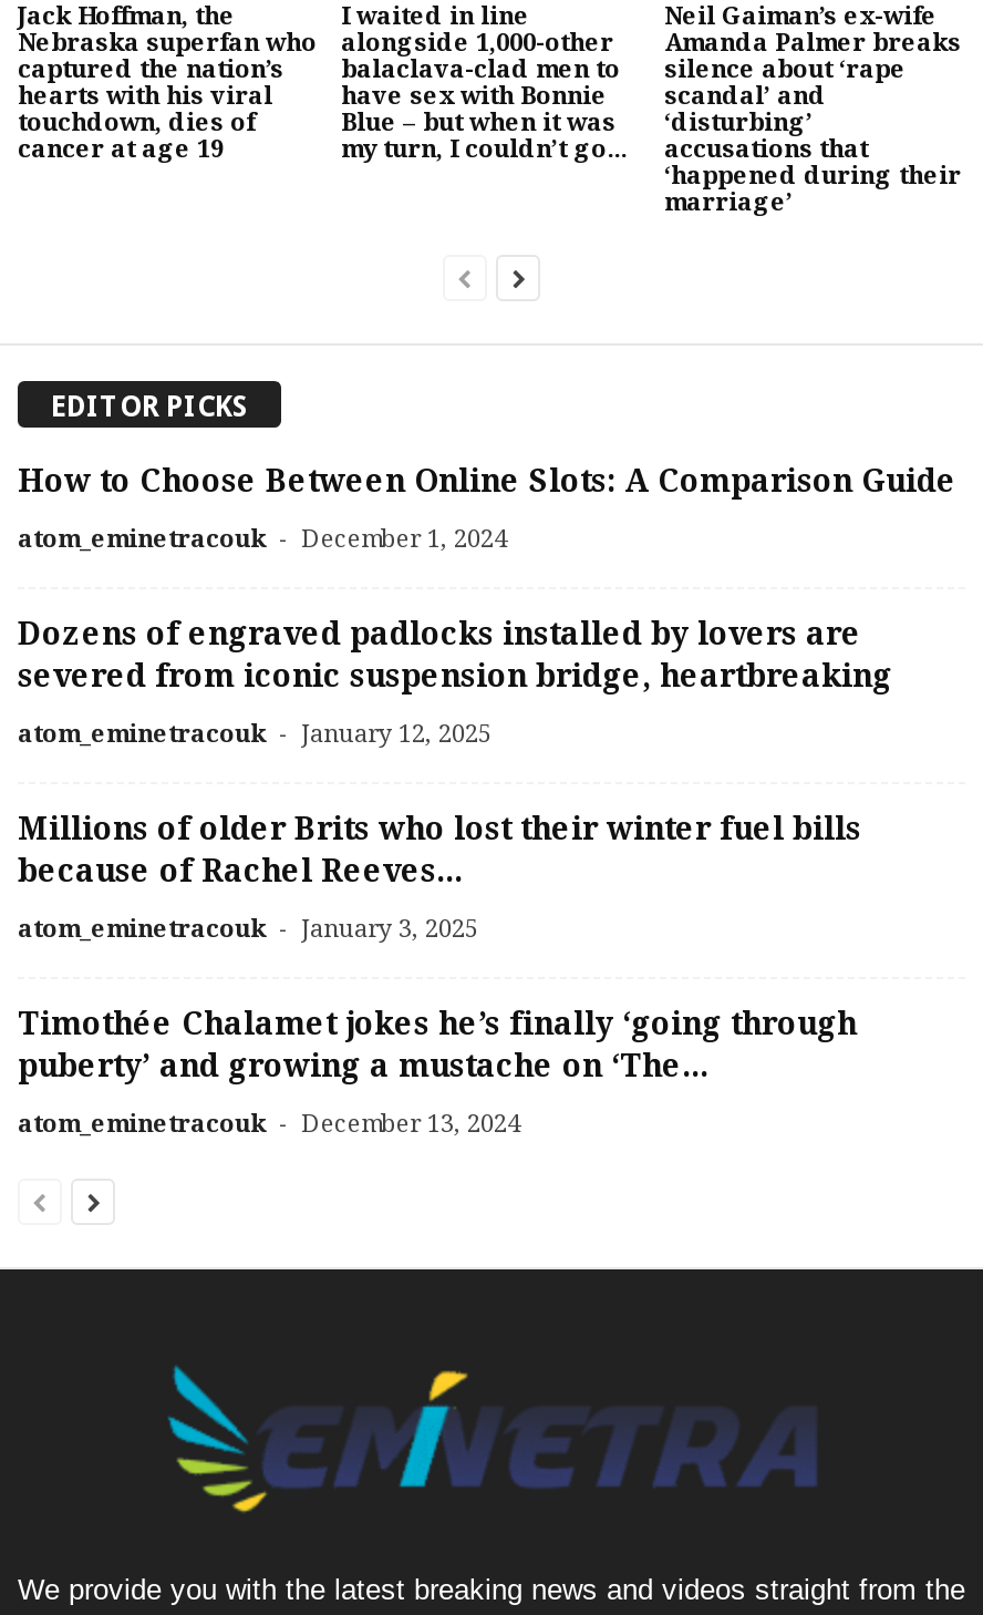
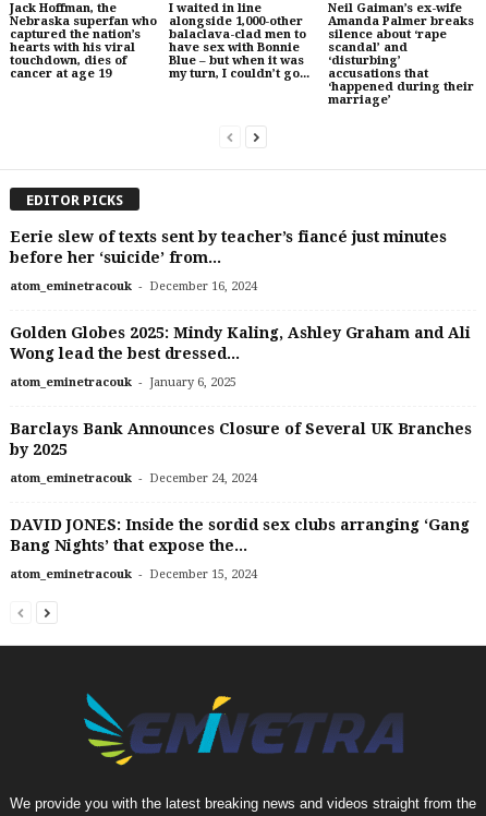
- How to Choose Between Online Slots: A Comparison Guide
+ Eerie slew of texts sent by teacher’s fiancé just minutes
+ before her ‘suicide’ from...

- atom_eminetracouk - December 1, 2024
+ atom_eminetracouk - December 16, 2024

- Dozens of engraved padlocks installed by lovers are
- severed from iconic suspension bridge, heartbreaking
+ Golden Globes 2025: Mindy Kaling, Ashley Graham and Ali
+ Wong lead the best dressed...

- atom_eminetracouk - January 12, 2025
+ atom_eminetracouk - January 6, 2025

- Millions of older Brits who lost their winter fuel bills
- because of Rachel Reeves...
+ Barclays Bank Announces Closure of Several UK Branches
+ by 2025

- atom_eminetracouk - January 3, 2025
+ atom_eminetracouk - December 24, 2024

- Timothée Chalamet jokes he’s finally ‘going through
- puberty’ and growing a mustache on ‘The...
+ DAVID JONES: Inside the sordid sex clubs arranging ‘Gang
+ Bang Nights’ that expose the...

- atom_eminetracouk - December 13, 2024
+ atom_eminetracouk - December 15, 2024
